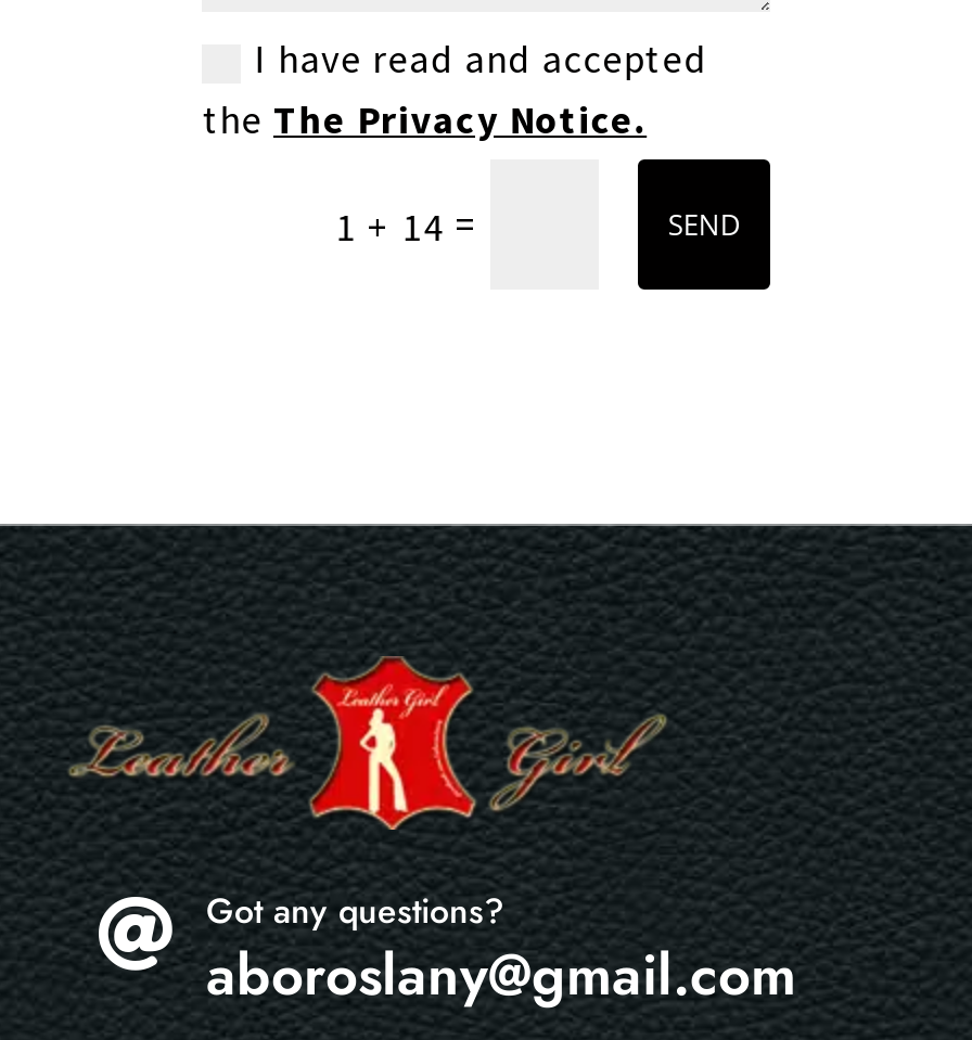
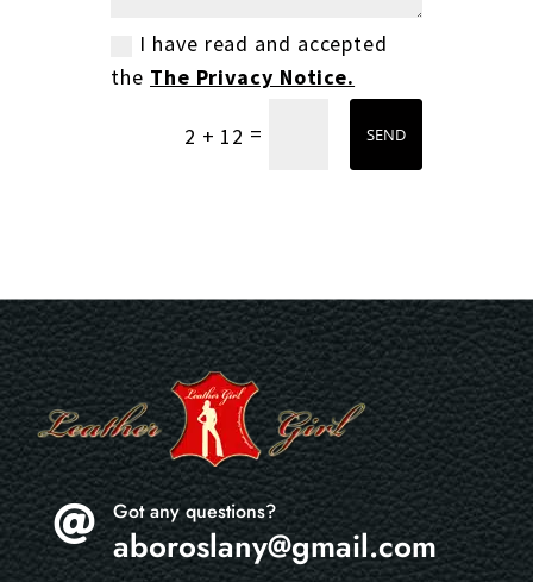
- 1 + 14 =
+ 2 + 12 =
